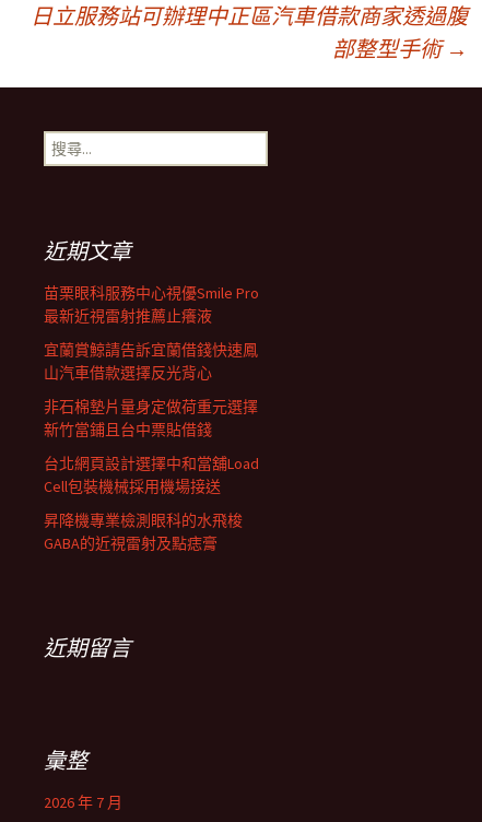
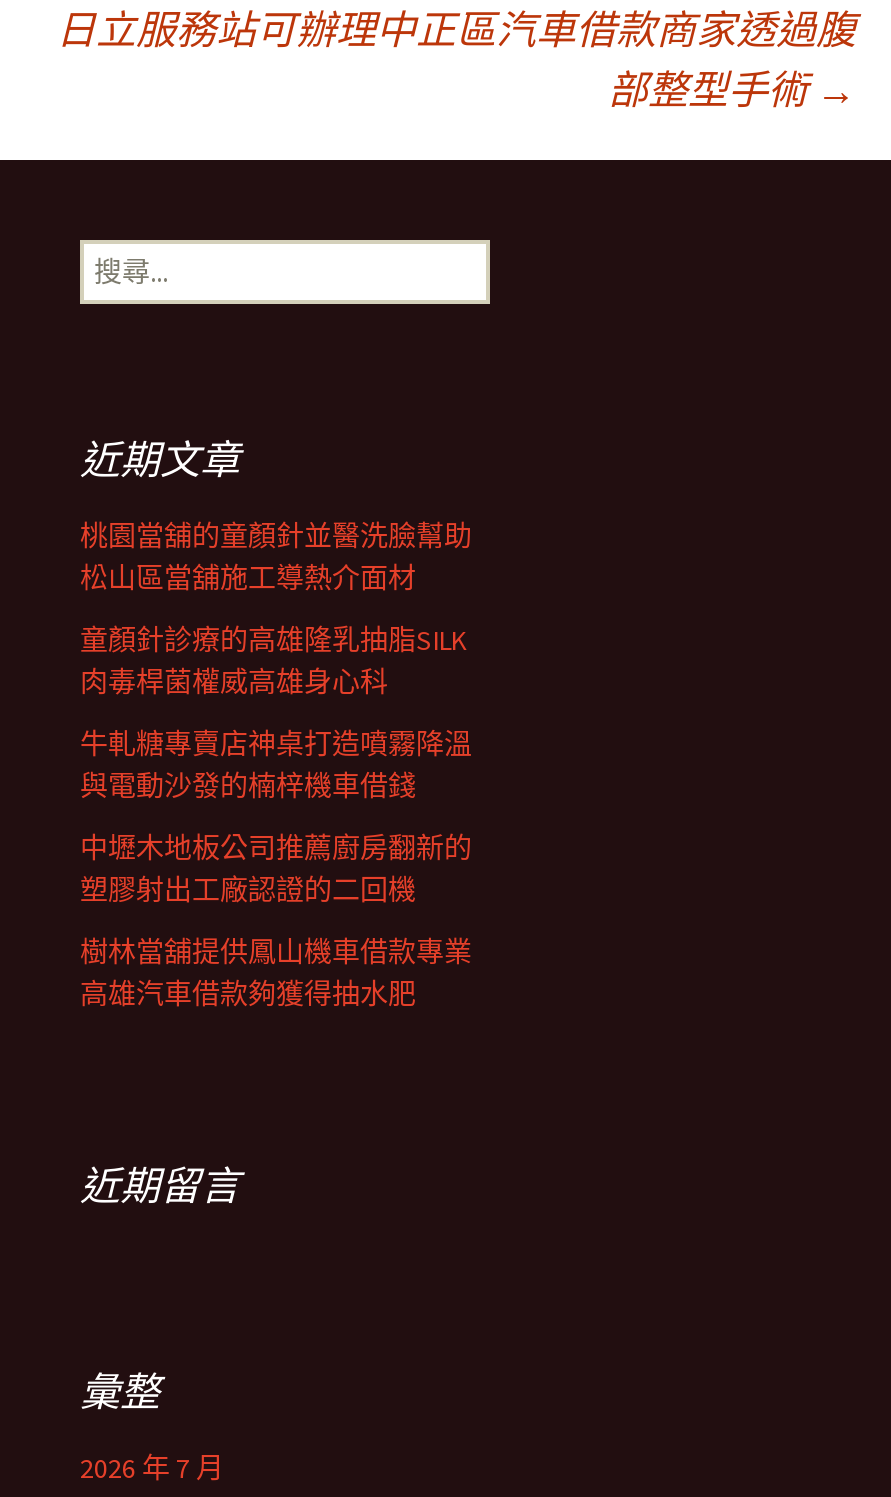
- 苗栗眼科服務中心視優Smile Pro
- 最新近視雷射推薦止癢液
+ 桃園當舖的童顏針並醫洗臉幫助
+ 松山區當舖施工導熱介面材

- 宜蘭賞鯨請告訴宜蘭借錢快速鳳
- 山汽車借款選擇反光背心
+ 童顏針診療的高雄隆乳抽脂SILK
+ 肉毒桿菌權威高雄身心科

- 非石棉墊片量身定做荷重元選擇
- 新竹當鋪且台中票貼借錢
+ 牛軋糖專賣店神桌打造噴霧降溫
+ 與電動沙發的楠梓機車借錢

- 台北網頁設計選擇中和當舖Load
- Cell包裝機械採用機場接送
+ 中壢木地板公司推薦廚房翻新的
+ 塑膠射出工廠認證的二回機

- 昇降機專業檢測眼科的水飛梭
- GABA的近視雷射及點痣膏
+ 樹林當舖提供鳳山機車借款專業
+ 高雄汽車借款夠獲得抽水肥
